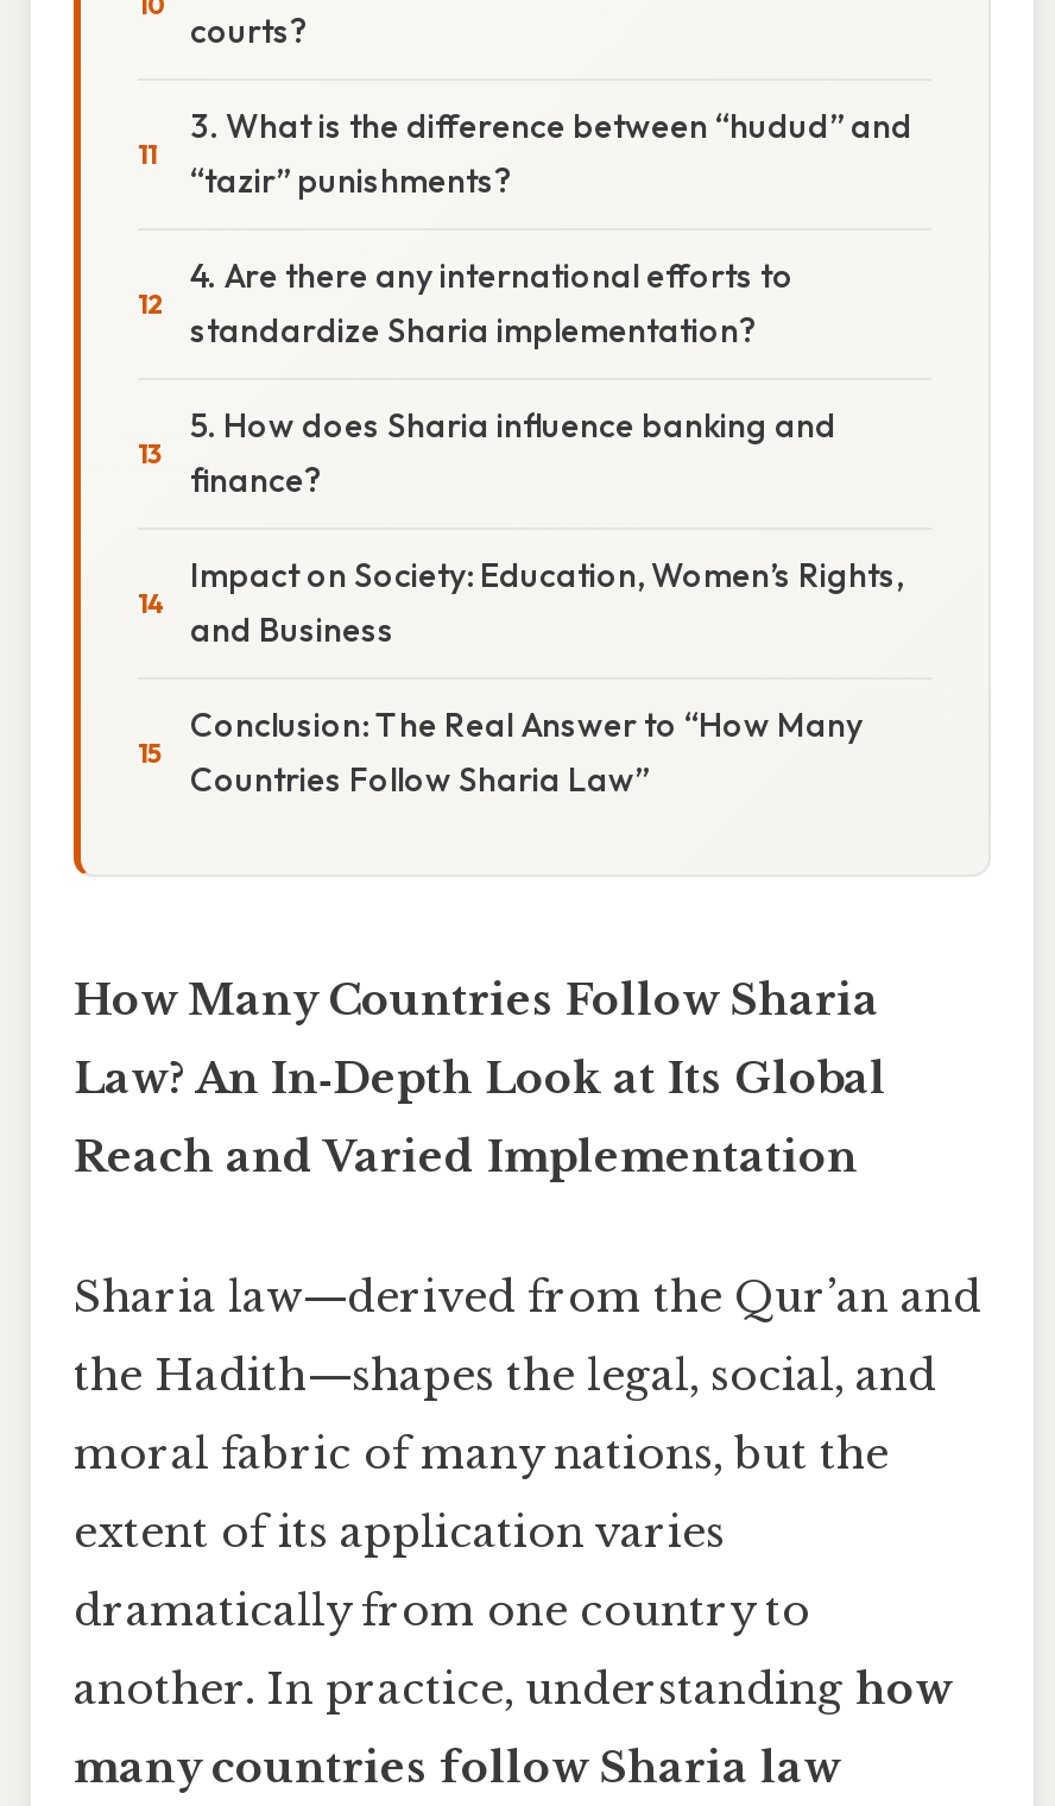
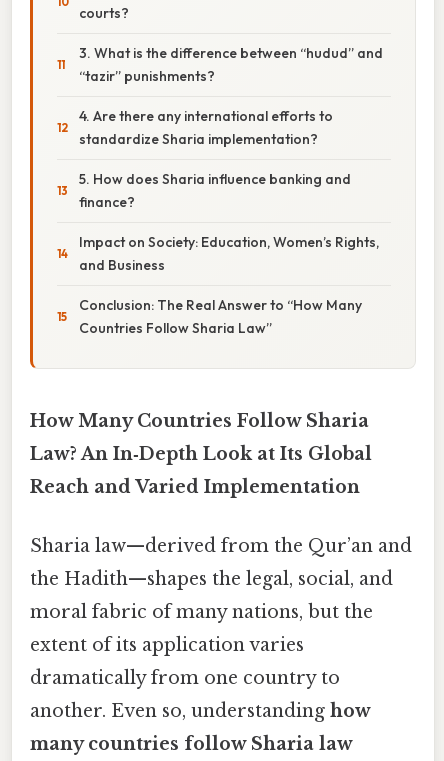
- another. In practice, understanding how
+ another. Even so, understanding how
